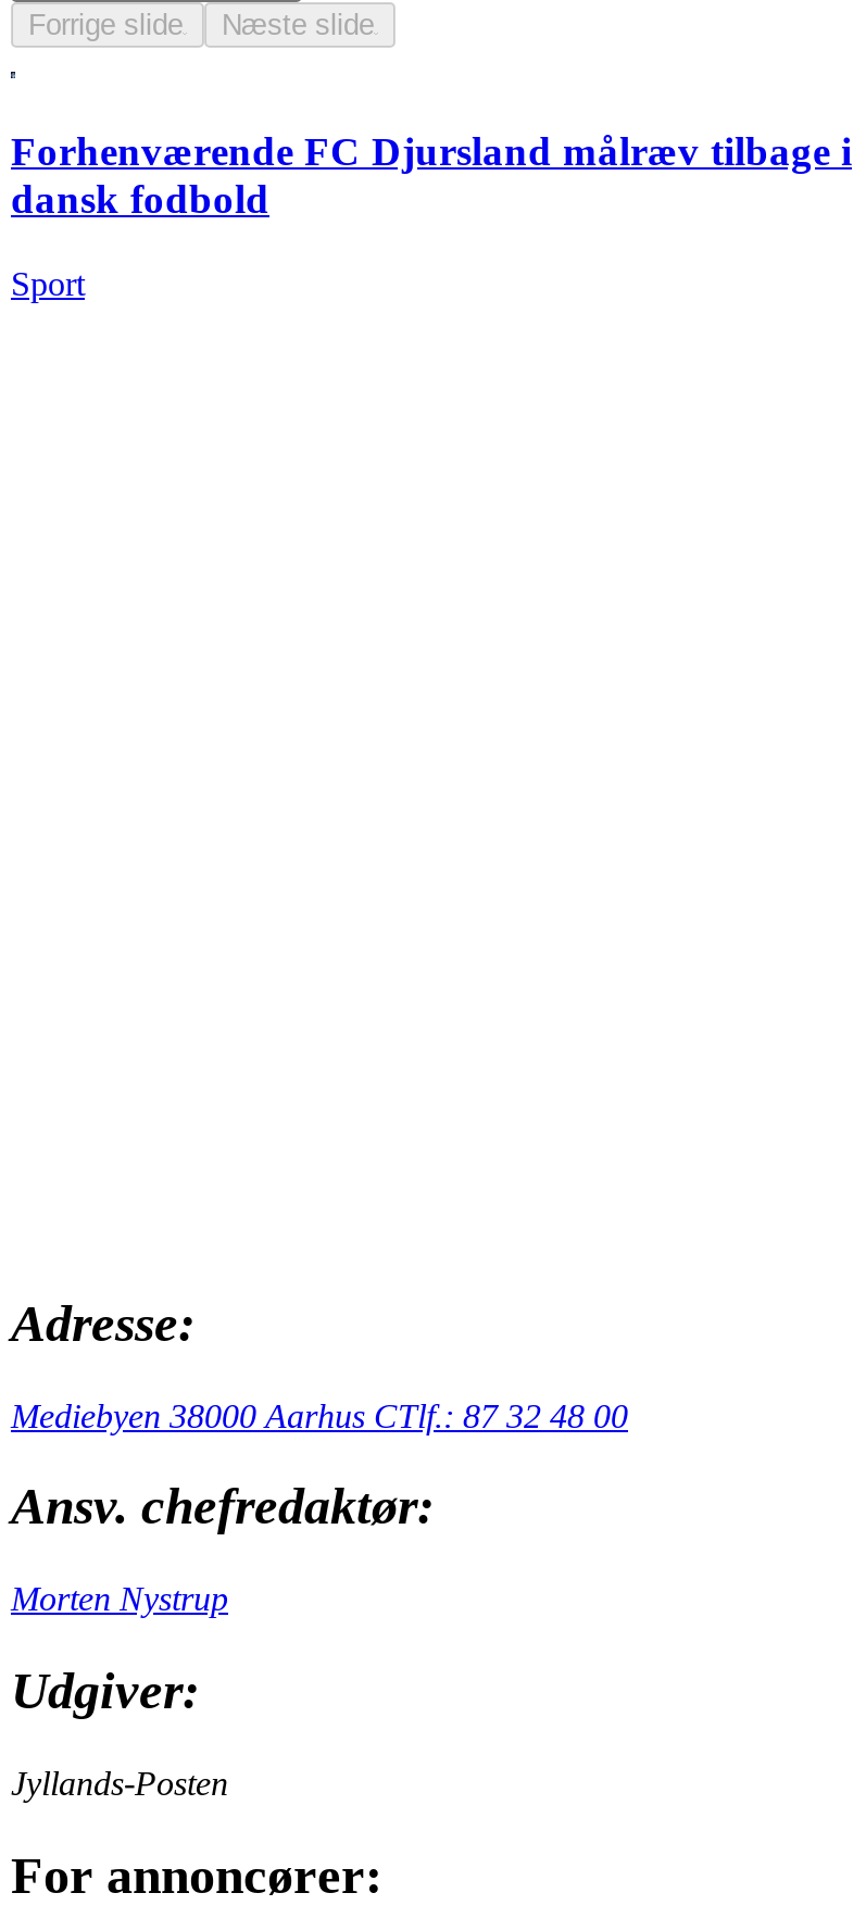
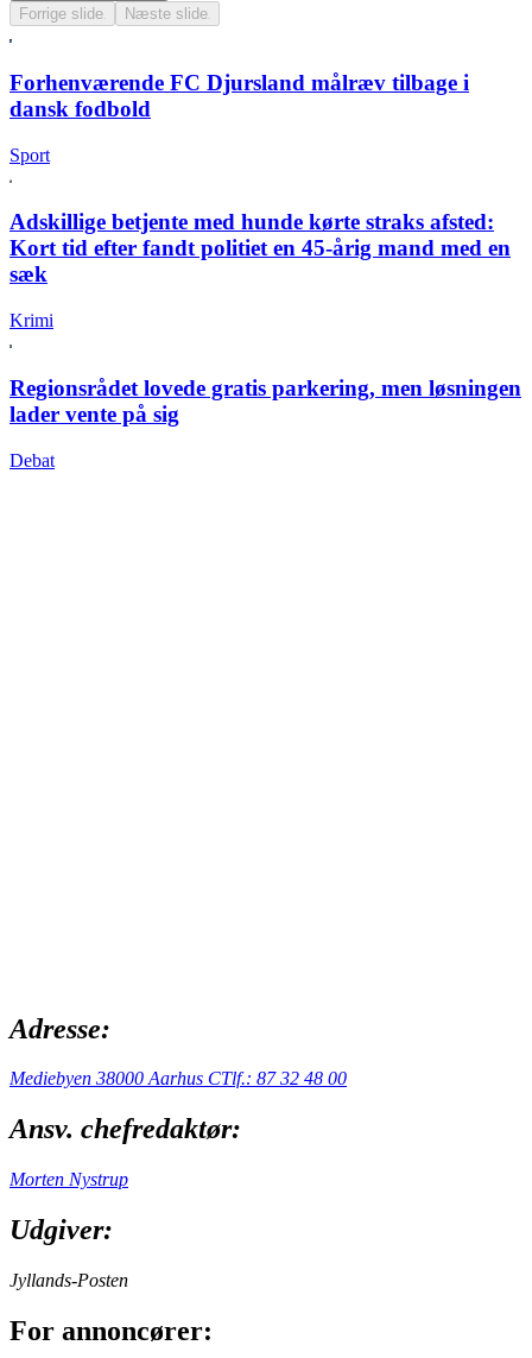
+ Adskillige betjente med hunde kørte straks afsted:
+ Kort tid efter fandt politiet en 45-årig mand med en
+ sæk
+ Krimi
+ Regionsrådet lovede gratis parkering, men løsningen
+ lader vente på sig
+ Debat
